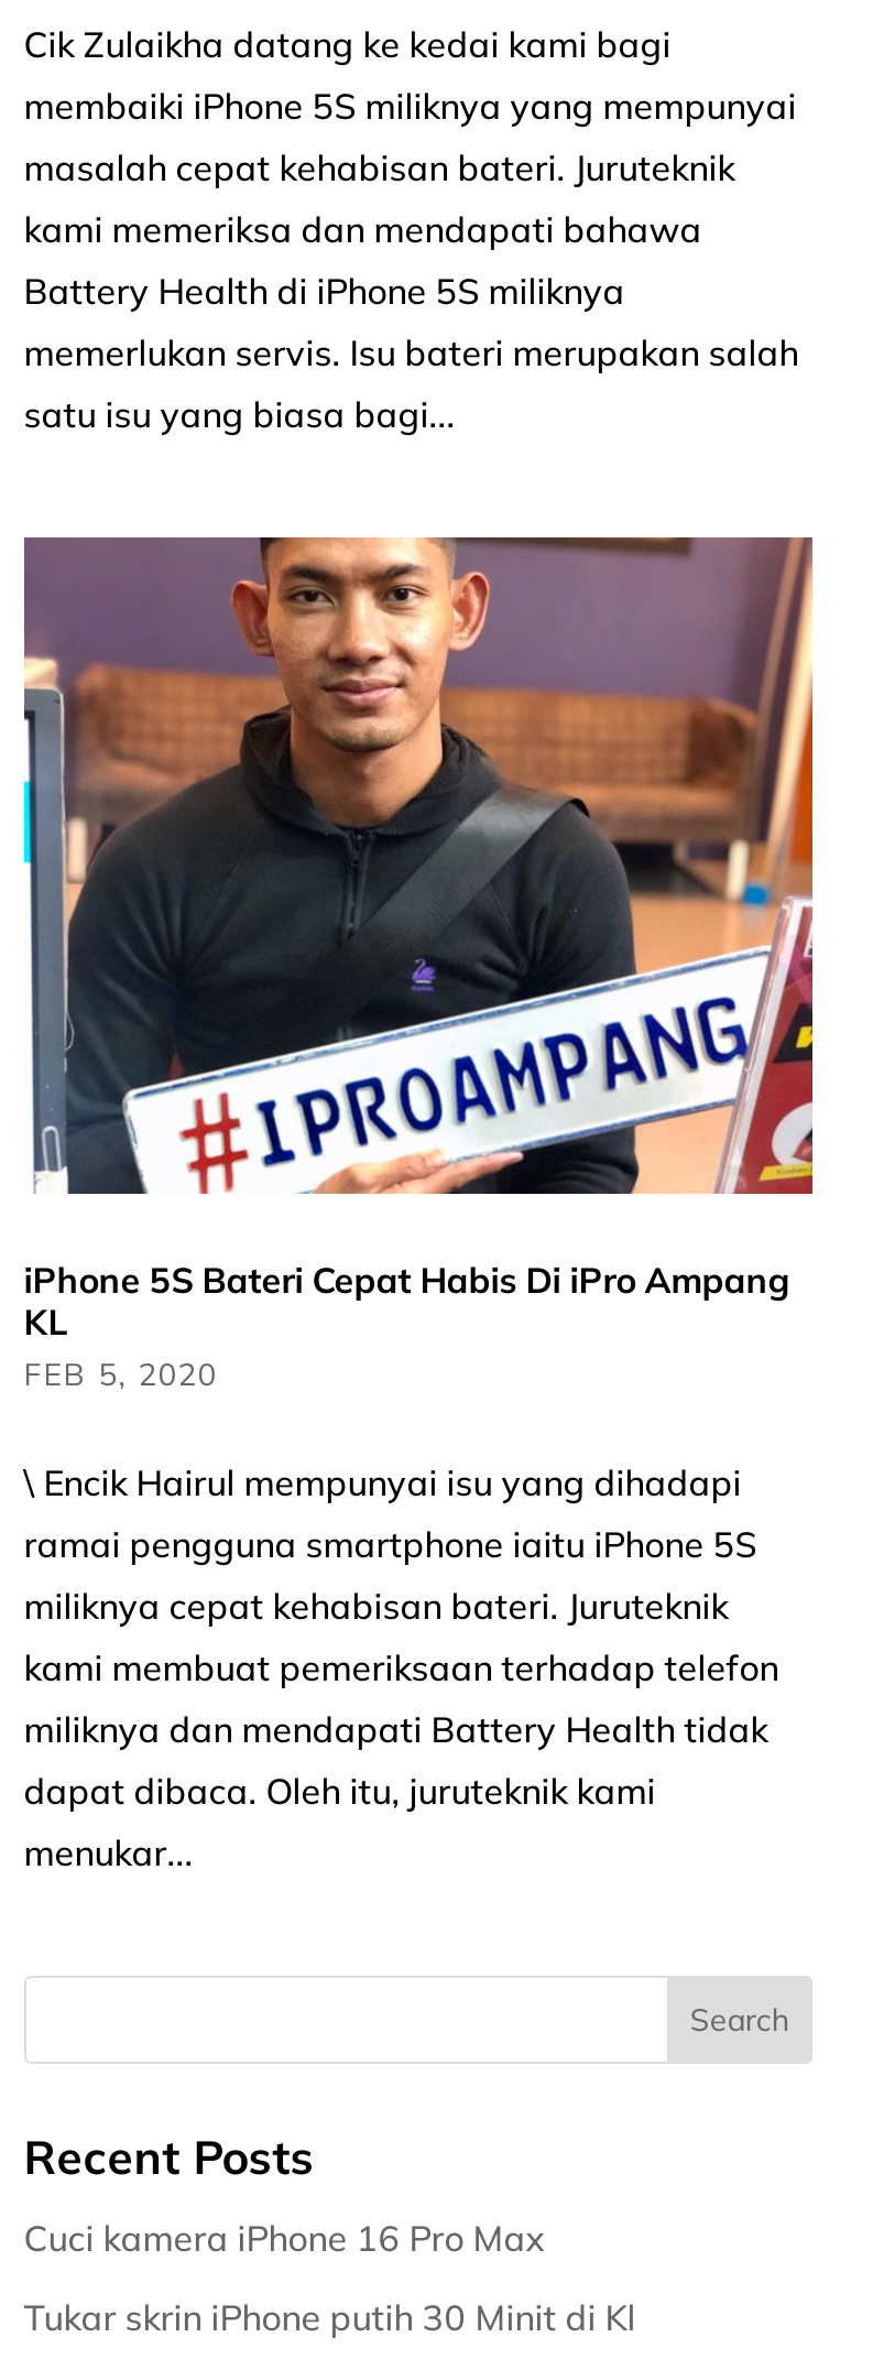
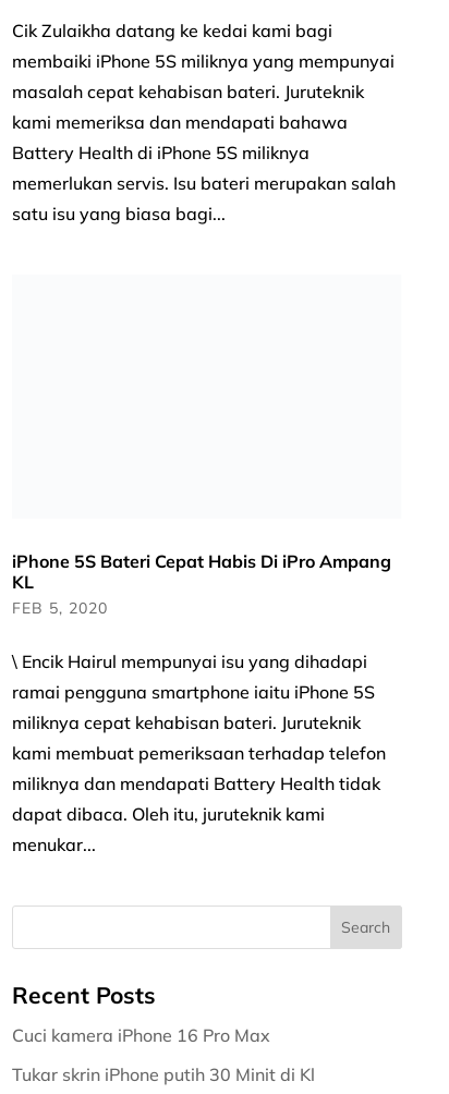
- [image]
